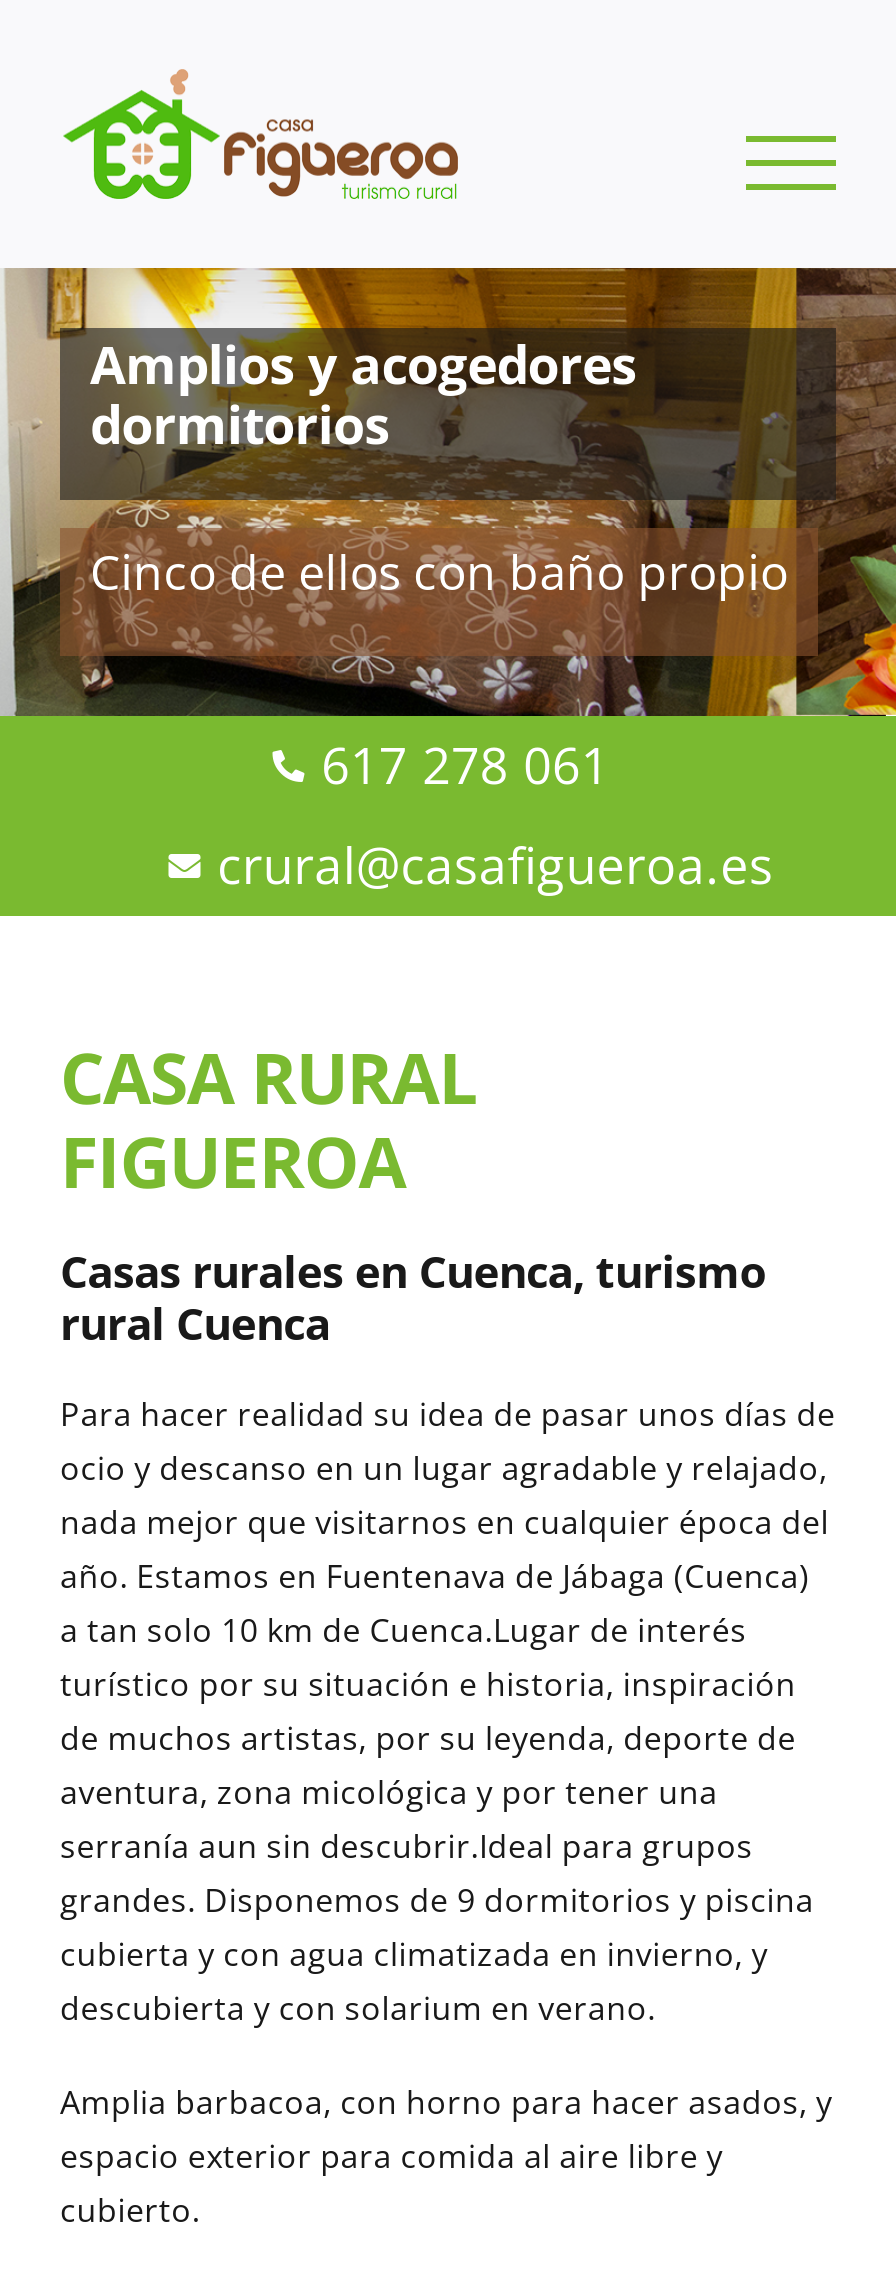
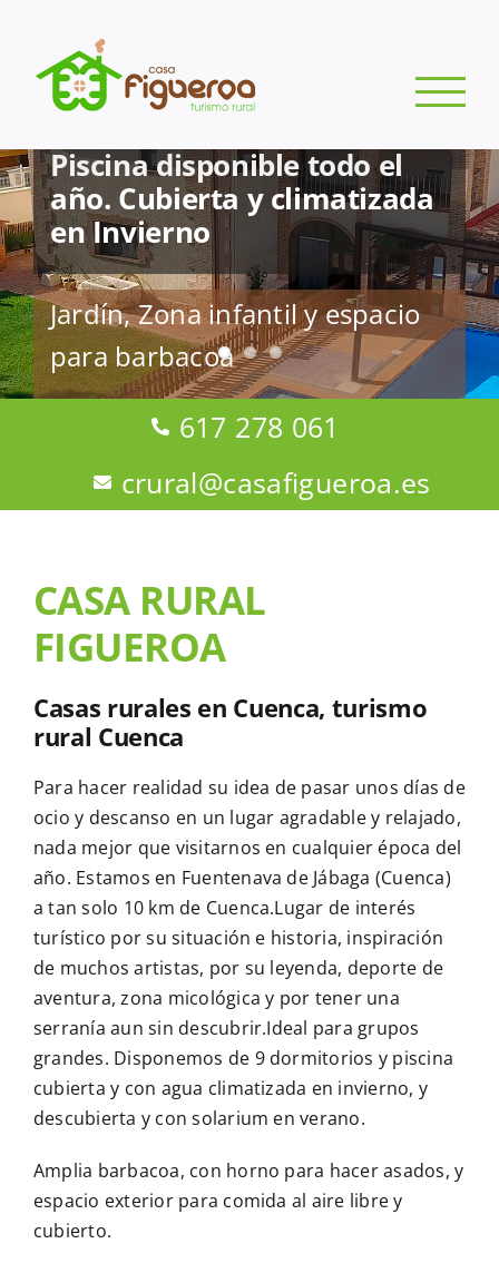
- [image]
- Amplios y acogedores
- dormitorios
+ [image]
+ Piscina disponible todo el
+ año. Cubierta y climatizada
+ en Invierno

- Cinco de ellos con baño propio
+ Jardín, Zona infantil y espacio
+ para barbacoa
